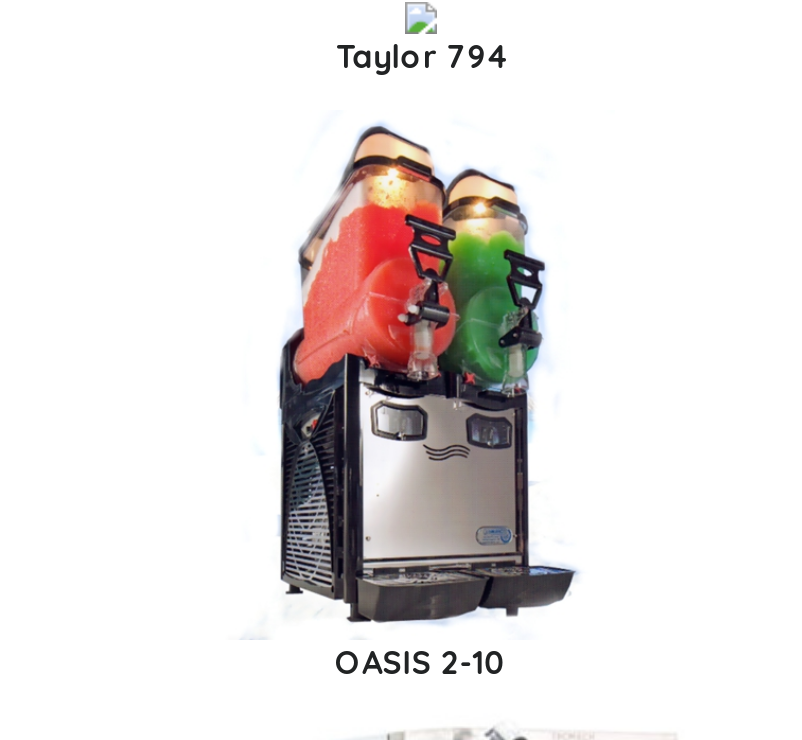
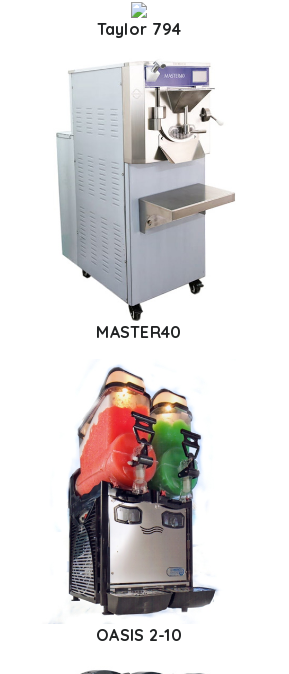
+ [image]
+ MASTER40
